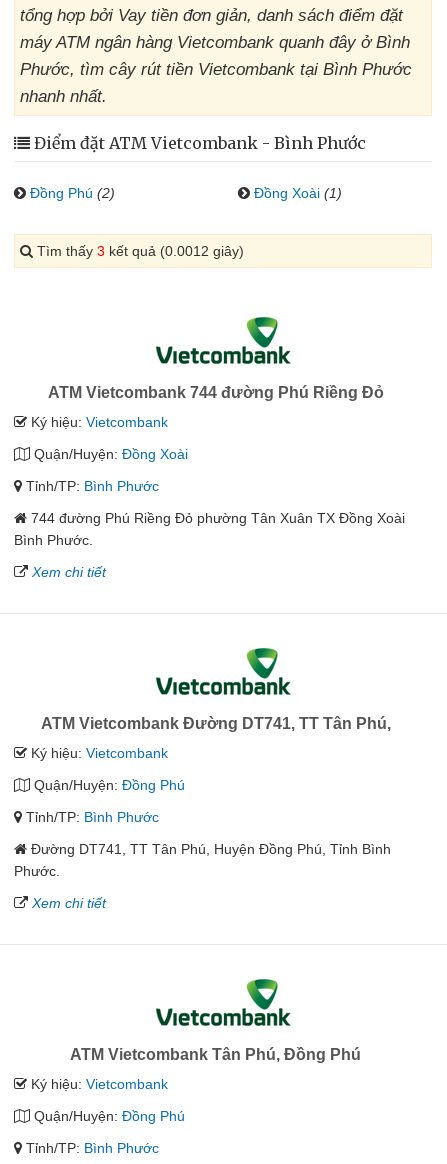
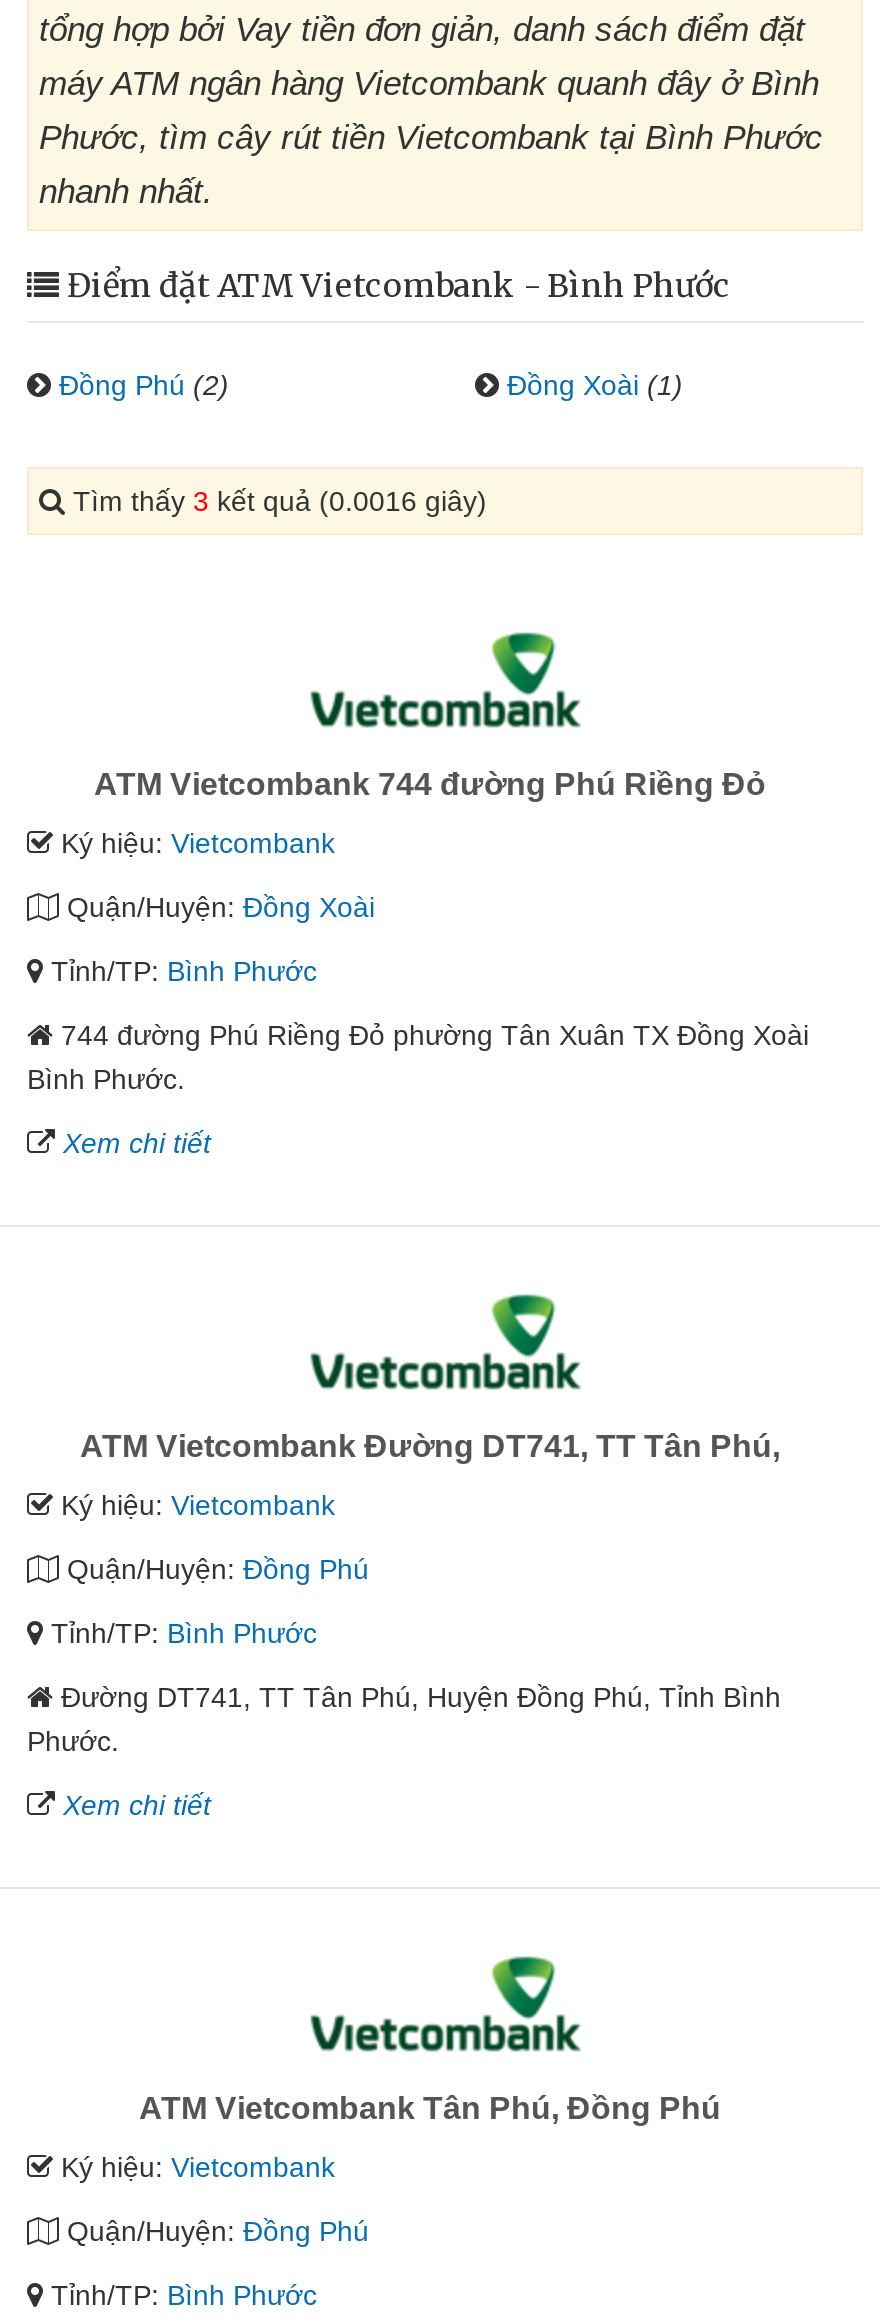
- Tìm thấy 3 kết quả (0.0012 giây)
+ Tìm thấy 3 kết quả (0.0016 giây)
